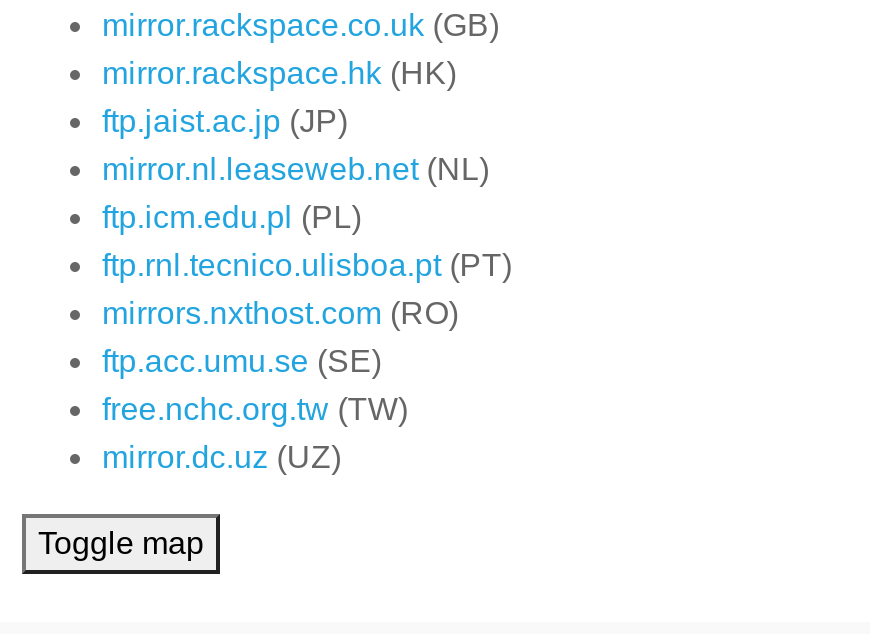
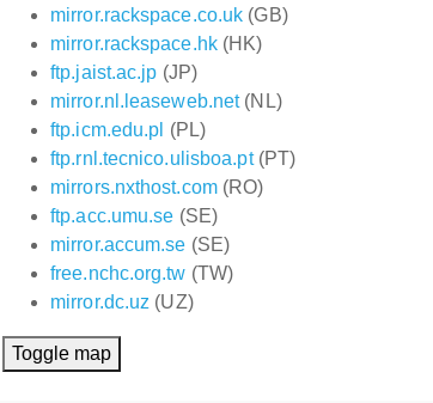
+ mirror.accum.se (SE)
